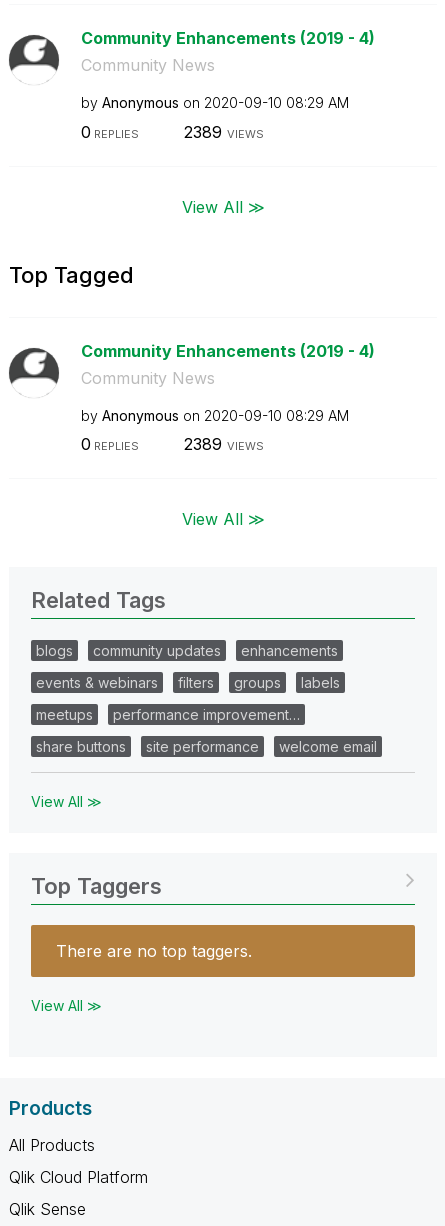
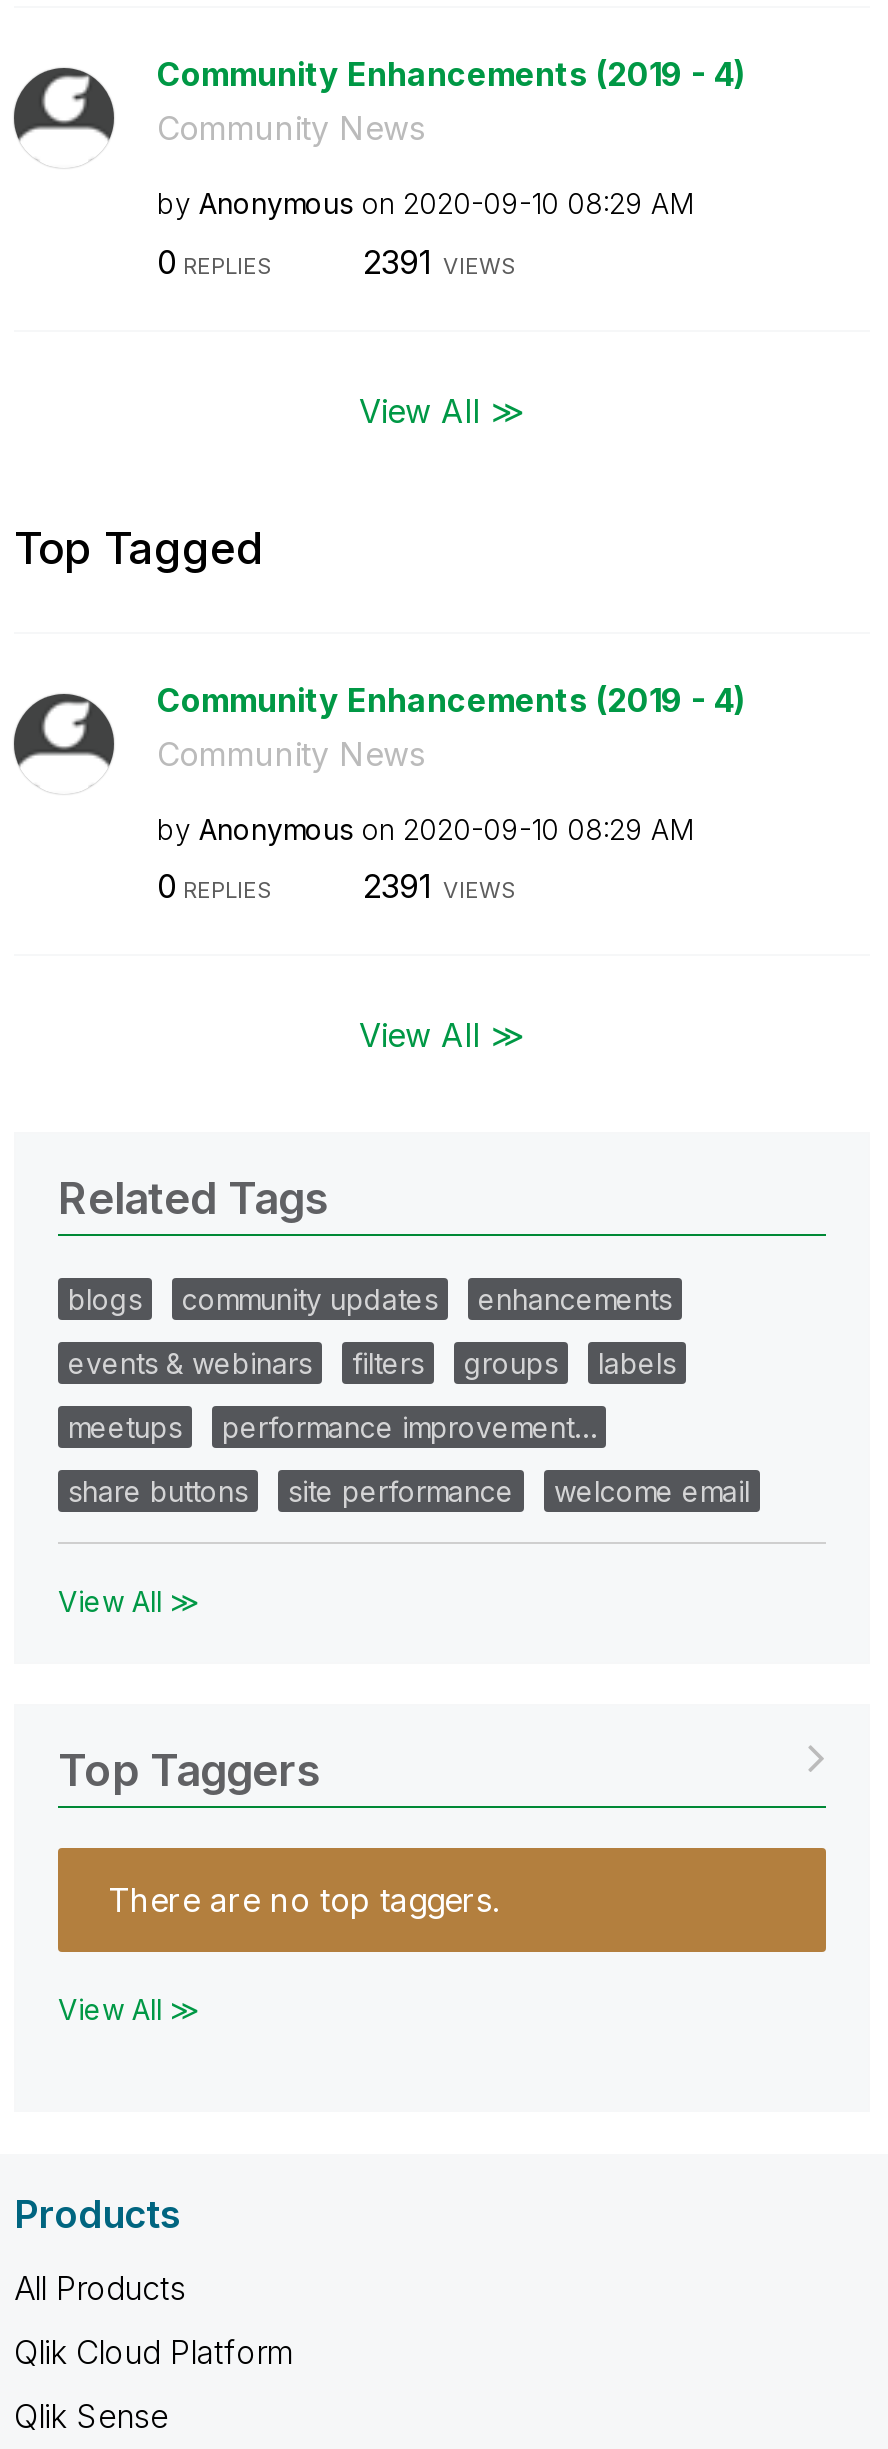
- 2389 VIEWS
+ 2391 VIEWS

- 2389 VIEWS
+ 2391 VIEWS
